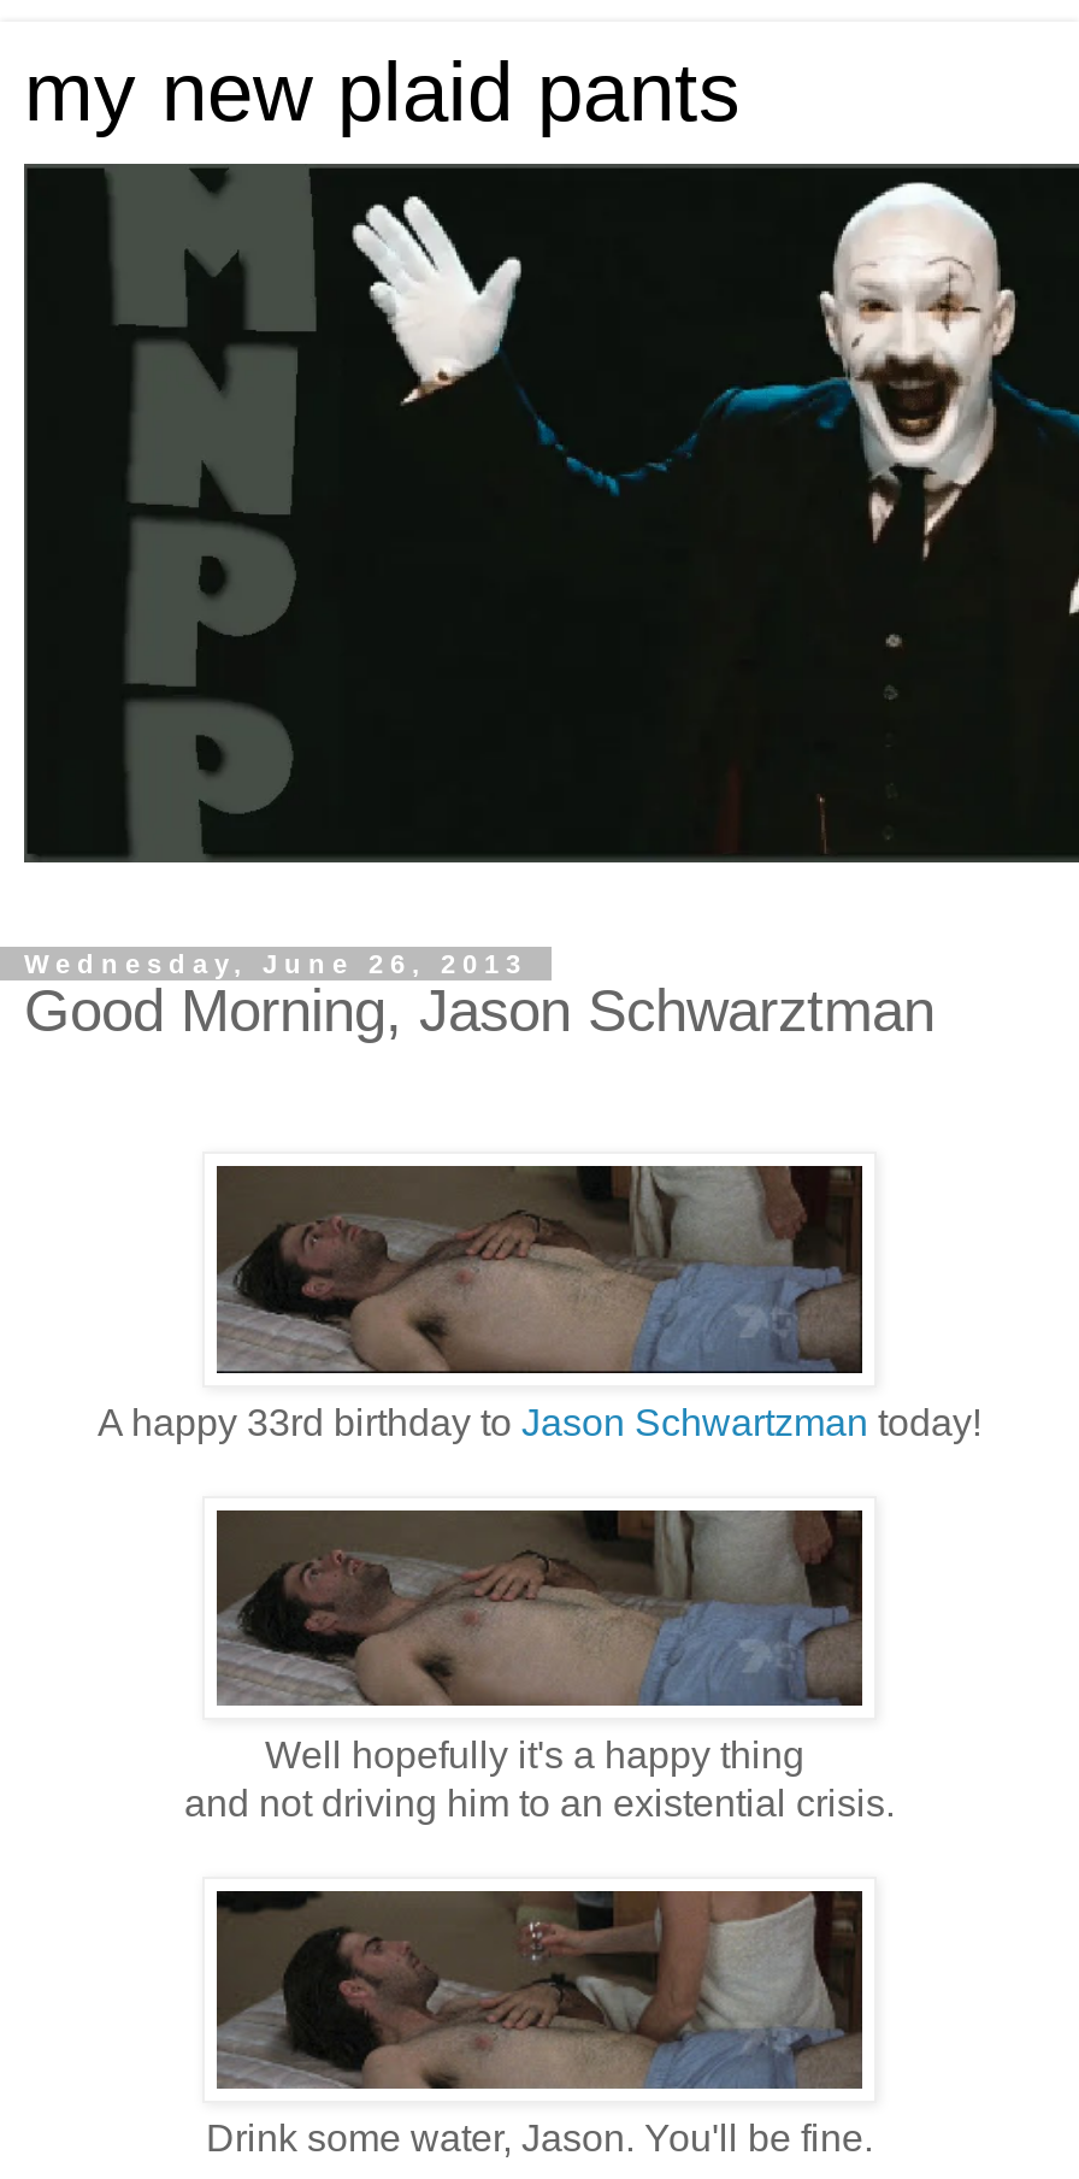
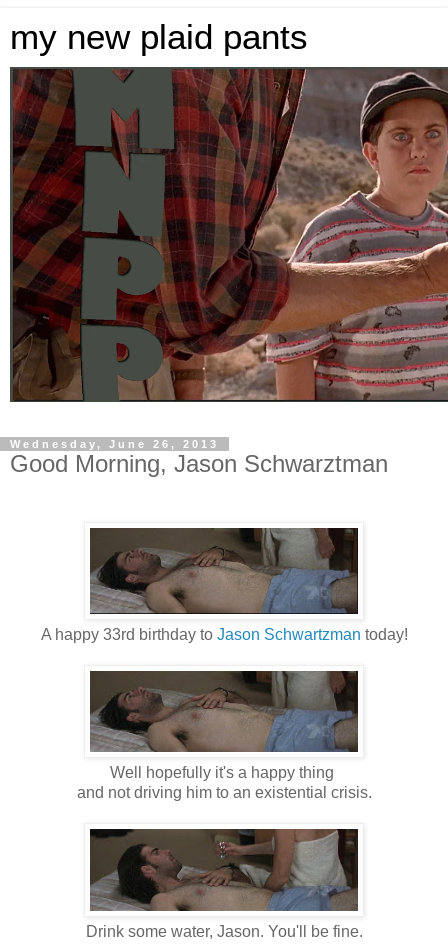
- [image]
+ [image]
